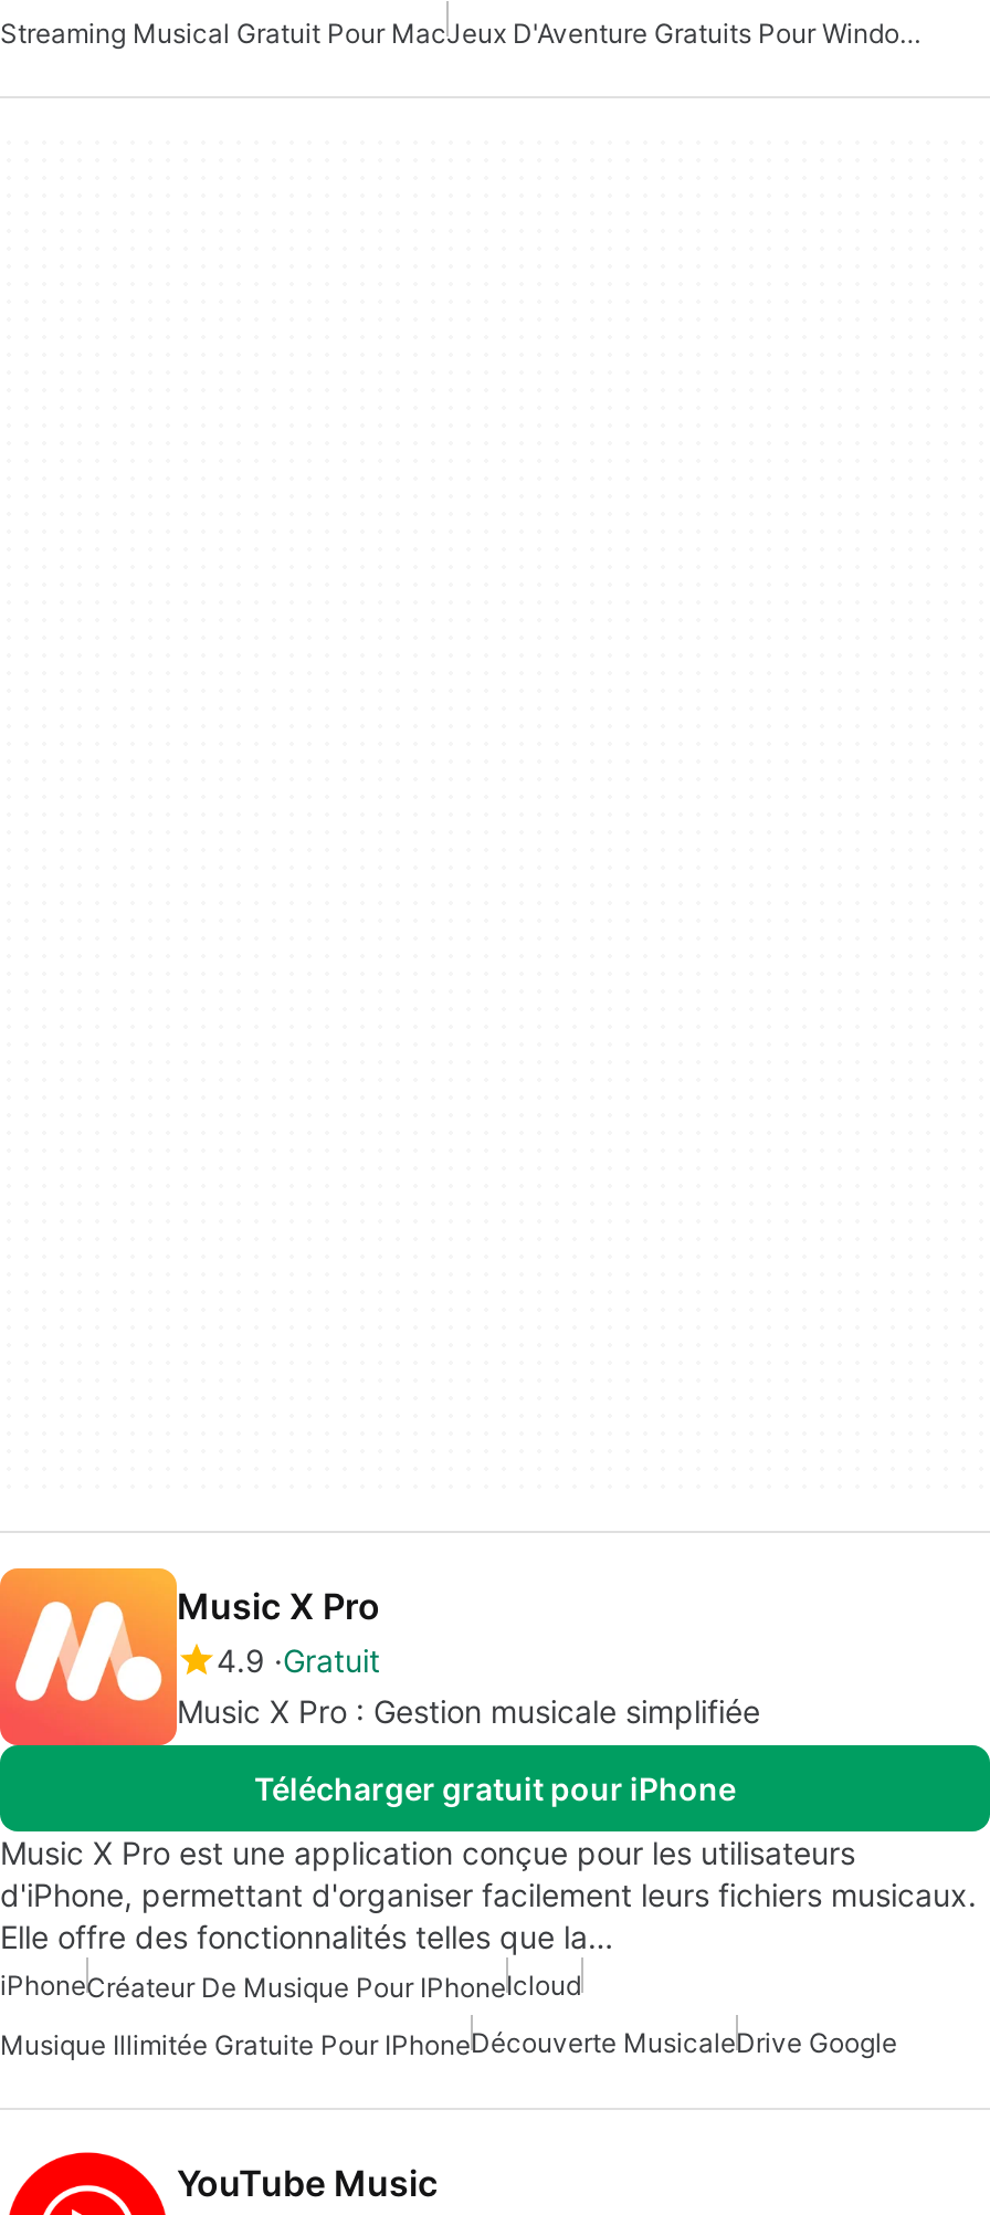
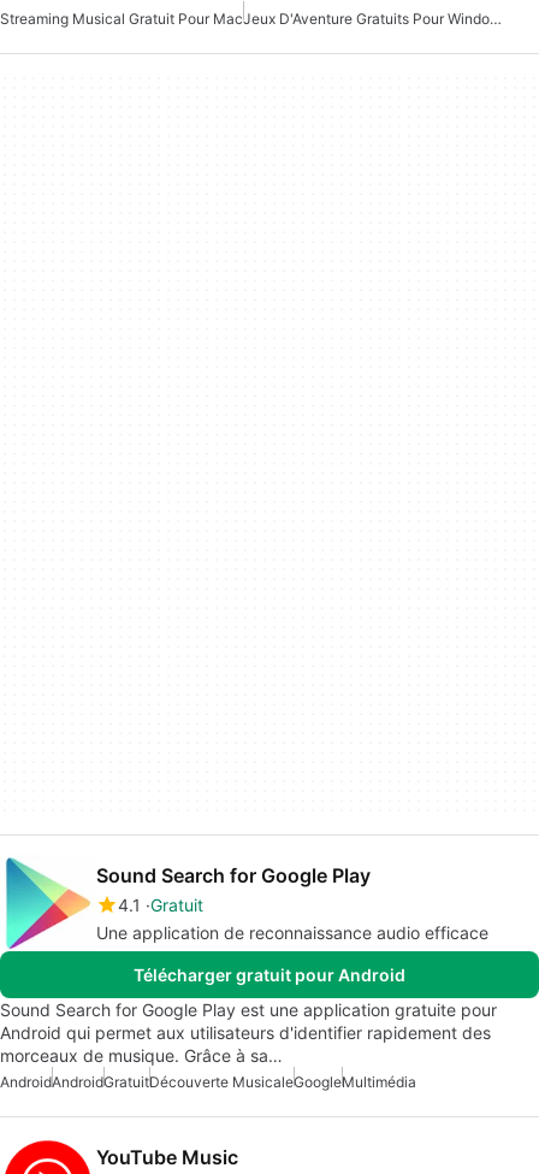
- [image]
- Music X Pro
- 4.9 Gratuit
- Music X Pro : Gestion musicale simplifiée
- Télécharger gratuit pour iPhone
- Music X Pro est une application conçue pour les utilisateurs
- d'iPhone, permettant d'organiser facilement leurs fichiers musicaux.
- Elle offre des fonctionnalités telles que la…
- iPhoneCréateur De Musique Pour IPhoneIcloud
- Musique Illimitée Gratuite Pour IPhoneDécouverte MusicaleDrive Google
+ [image]
+ Sound Search for Google Play
+ 4.1 Gratuit
+ Une application de reconnaissance audio efficace
+ Télécharger gratuit pour Android
+ Sound Search for Google Play est une application gratuite pour
+ Android qui permet aux utilisateurs d'identifier rapidement des
+ morceaux de musique. Grâce à sa…
+ AndroidAndroidGratuitDécouverte MusicaleGoogleMultimédia
